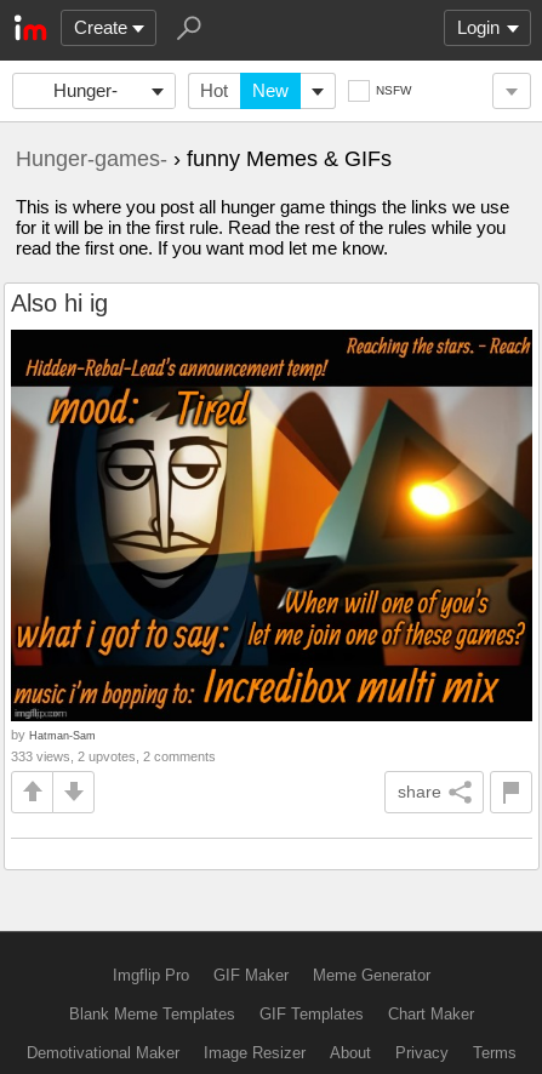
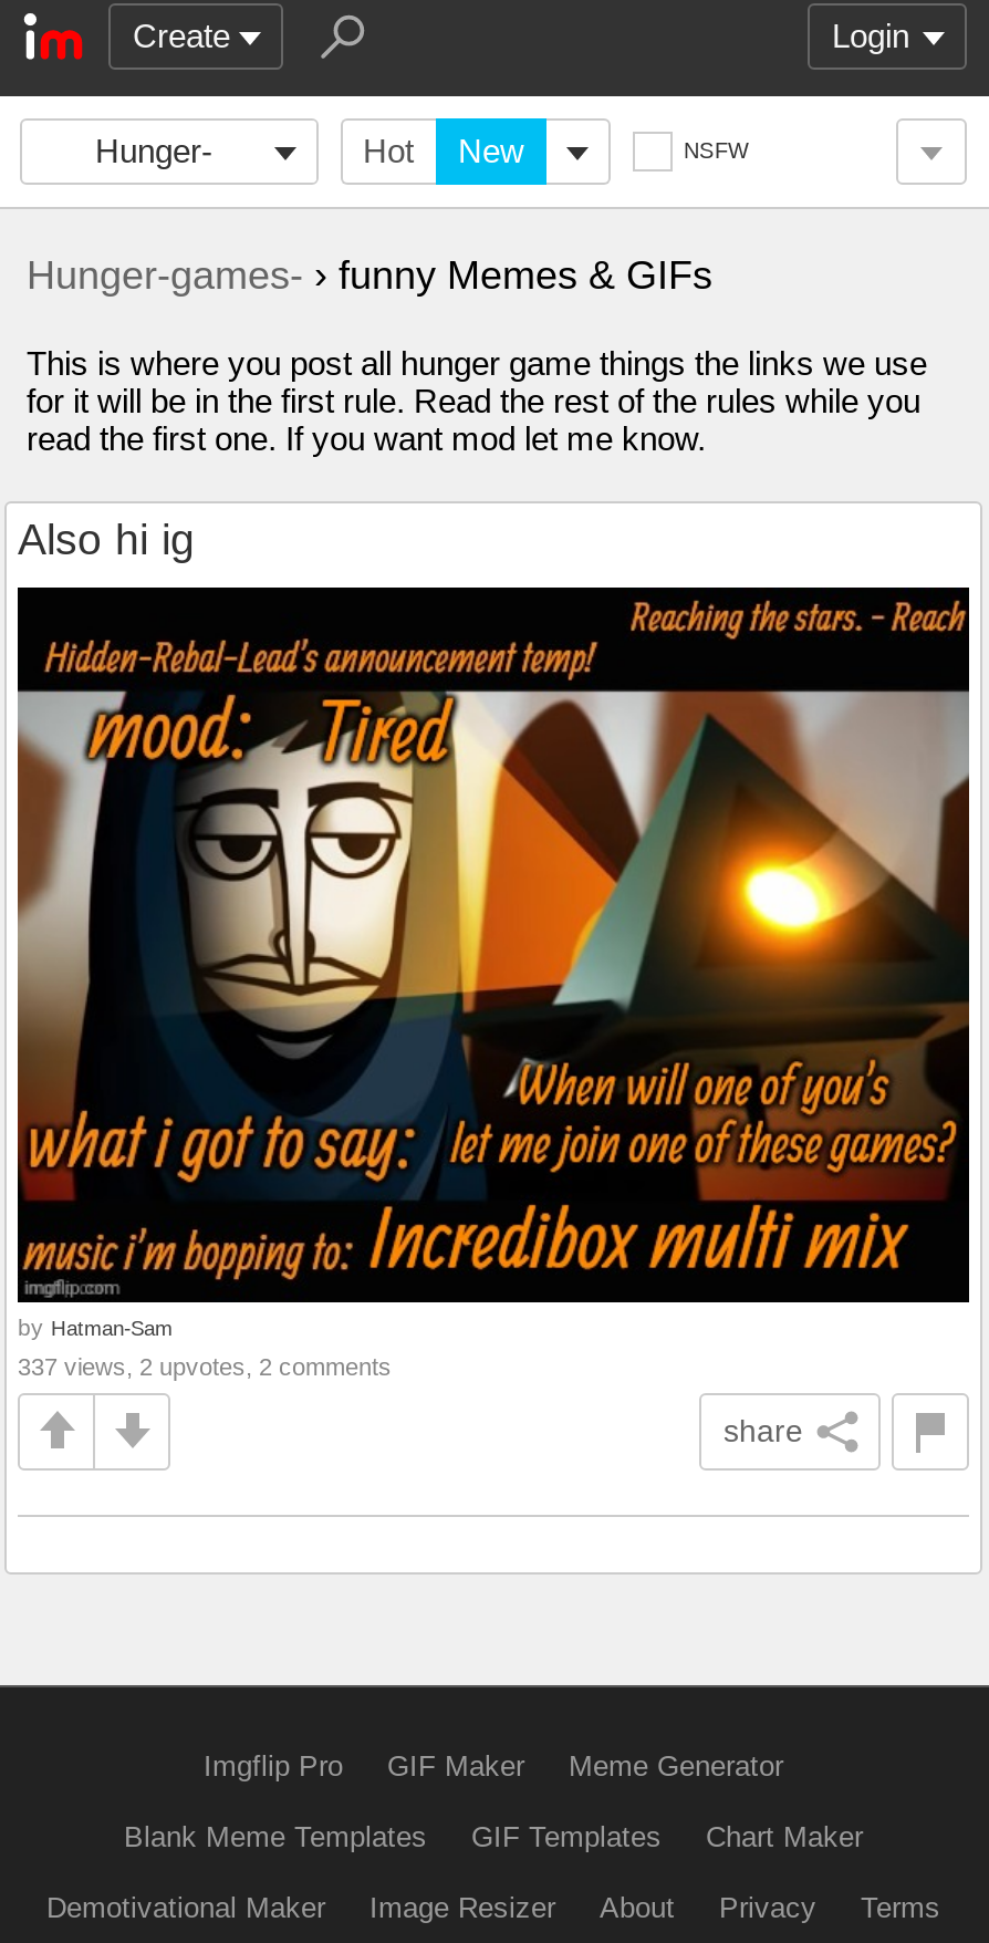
- 333 views, 2 upvotes, 2 comments
+ 337 views, 2 upvotes, 2 comments
